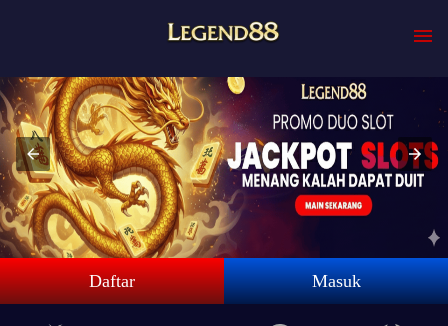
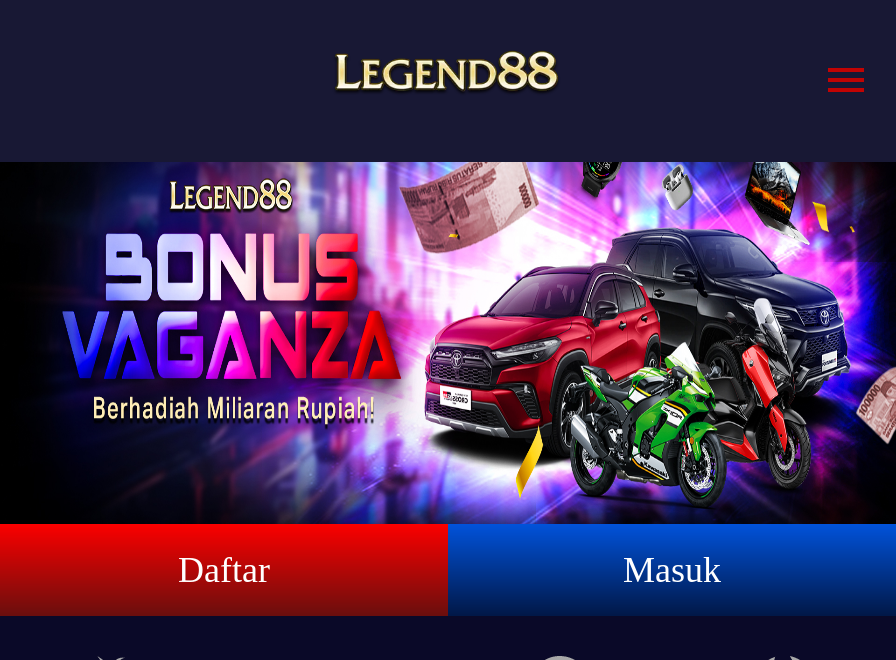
- [image]
+ [image]
